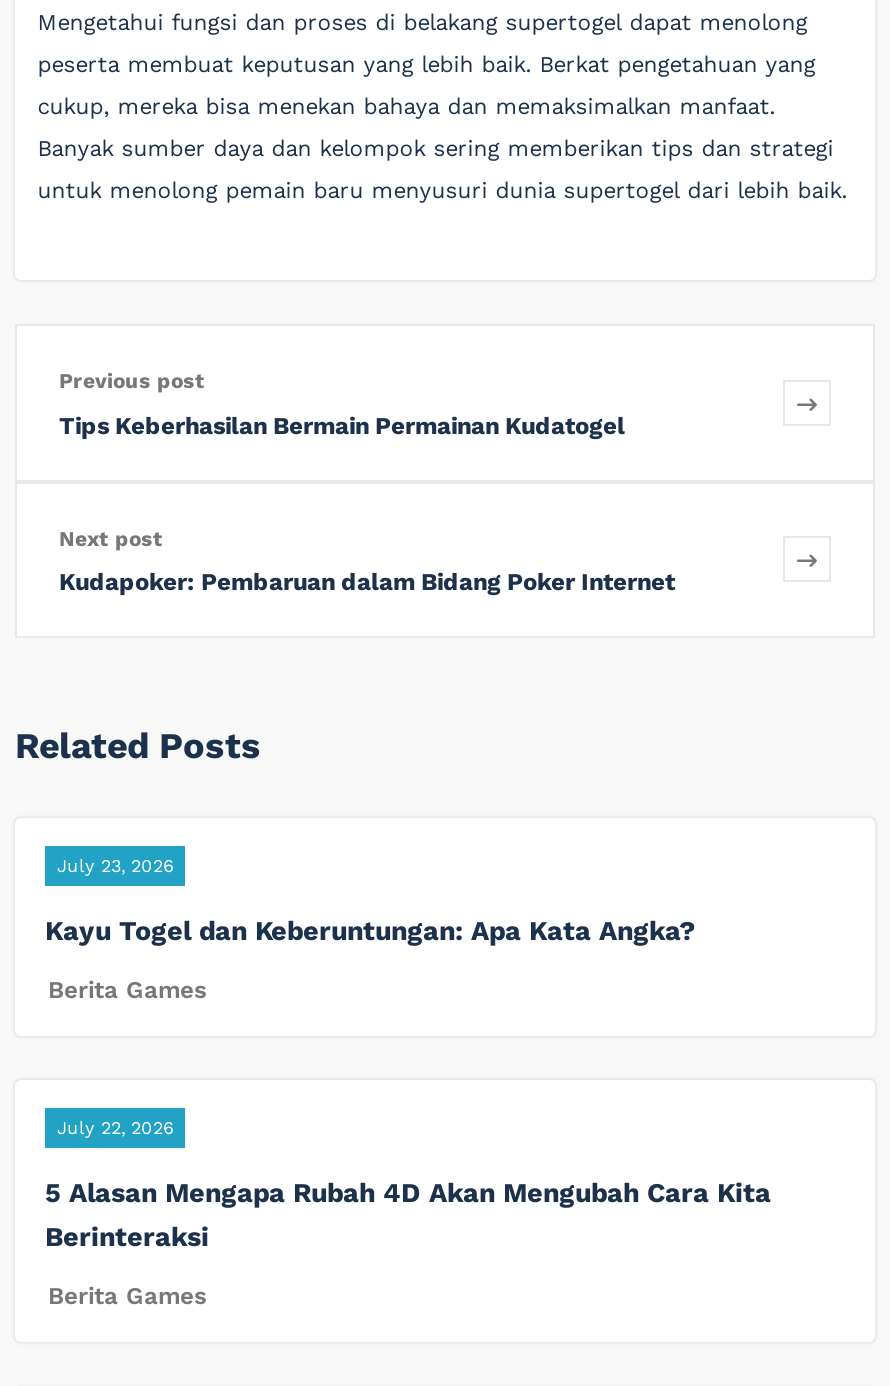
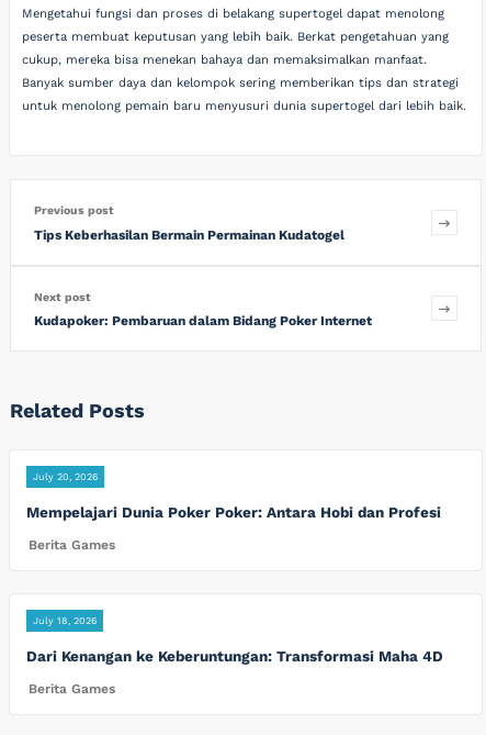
- July 23, 2026
+ July 20, 2026

- Kayu Togel dan Keberuntungan: Apa Kata Angka?
+ Mempelajari Dunia Poker Poker: Antara Hobi dan Profesi

- July 22, 2026
+ July 18, 2026

- 5 Alasan Mengapa Rubah 4D Akan Mengubah Cara Kita
- Berinteraksi
+ Dari Kenangan ke Keberuntungan: Transformasi Maha 4D
